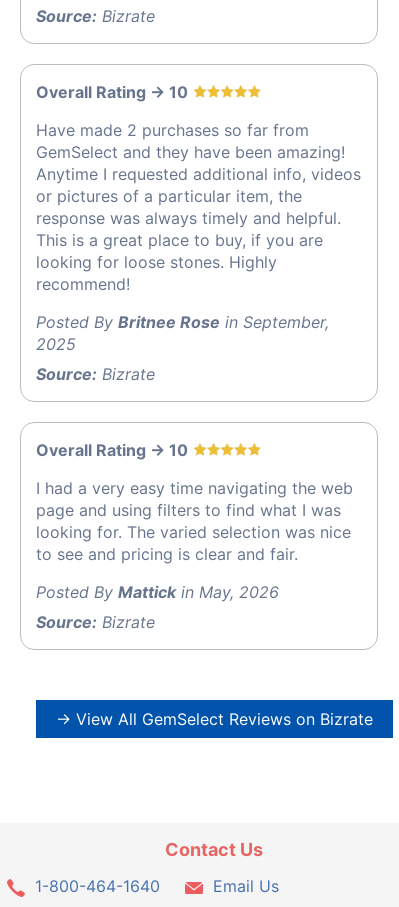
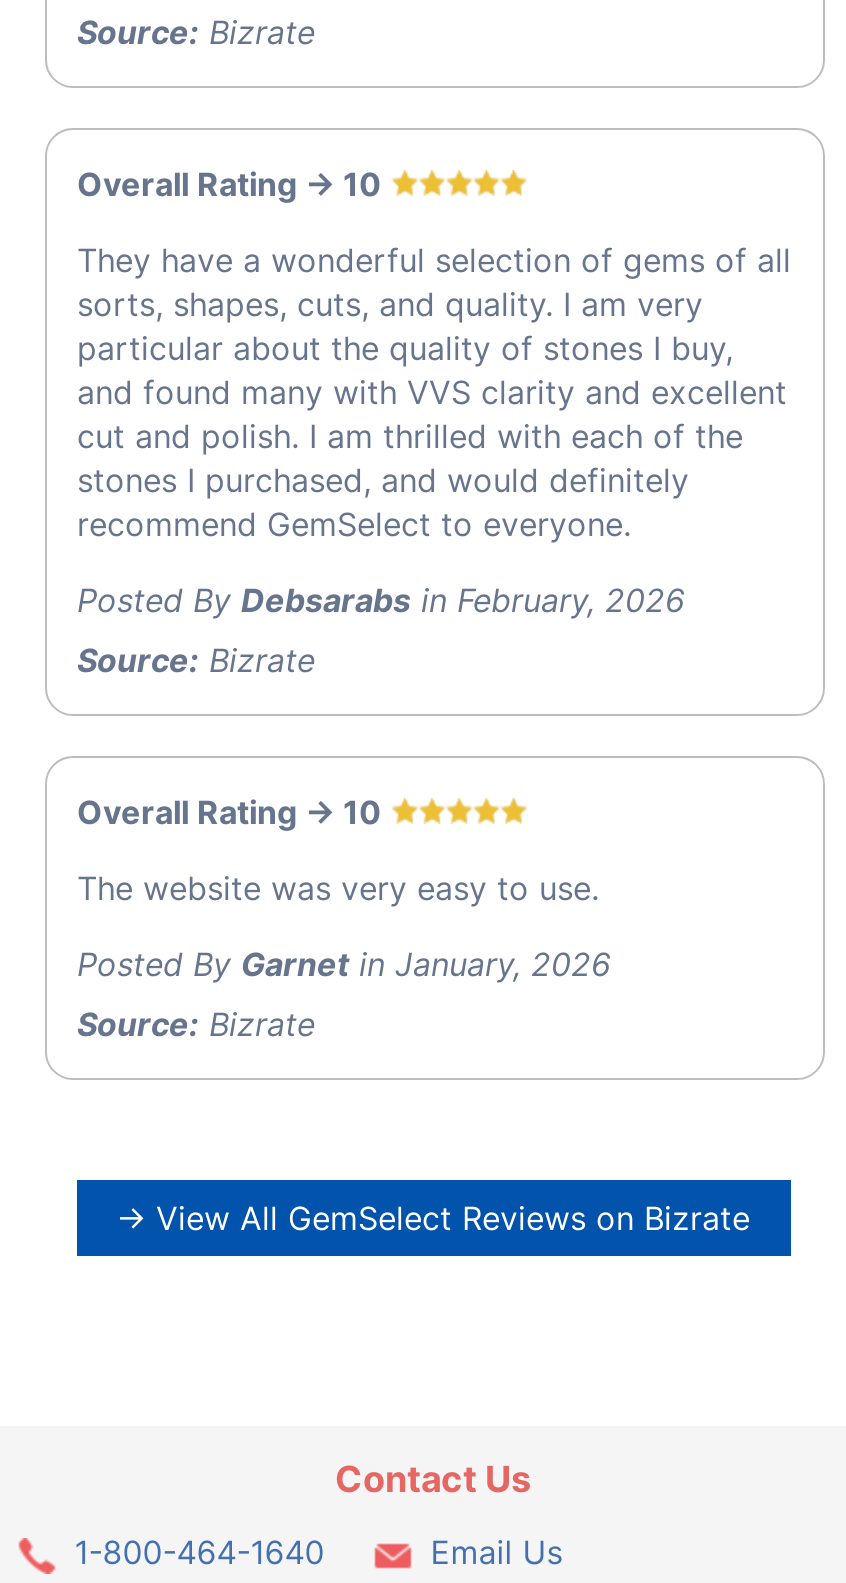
- Have made 2 purchases so far from
- GemSelect and they have been amazing!
- Anytime I requested additional info, videos
- or pictures of a particular item, the
- response was always timely and helpful.
- This is a great place to buy, if you are
- looking for loose stones. Highly
- recommend!
+ They have a wonderful selection of gems of all
+ sorts, shapes, cuts, and quality. I am very
+ particular about the quality of stones I buy,
+ and found many with VVS clarity and excellent
+ cut and polish. I am thrilled with each of the
+ stones I purchased, and would definitely
+ recommend GemSelect to everyone.

- Posted By Britnee Rose in September,
- 2025
+ Posted By Debsarabs in February, 2026

- I had a very easy time navigating the web
- page and using filters to find what I was
- looking for. The varied selection was nice
- to see and pricing is clear and fair.
+ The website was very easy to use.

- Posted By Mattick in May, 2026
+ Posted By Garnet in January, 2026
